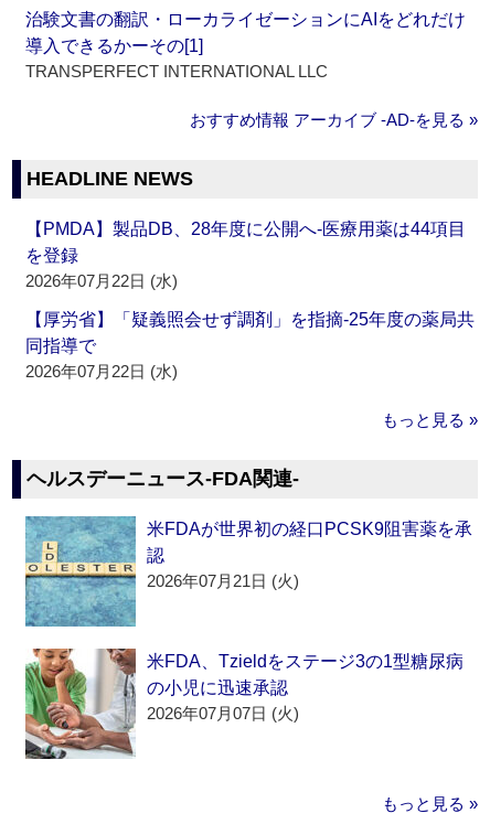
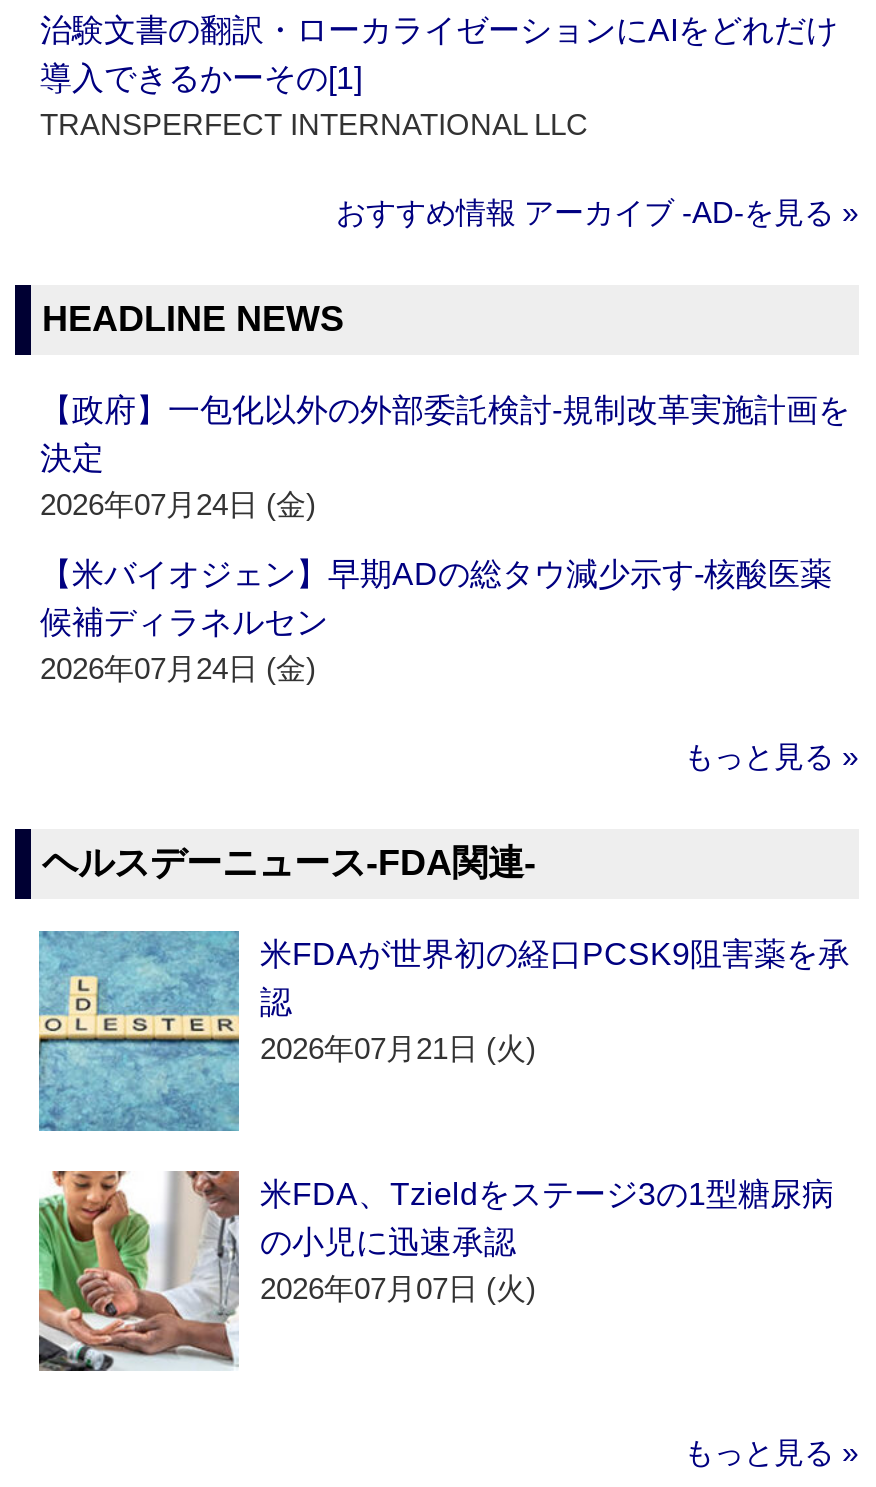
- 【PMDA】製品DB、28年度に公開へ‐医療用薬は44項目
- を登録
- 2026年07月22日 (水)
+ 【政府】一包化以外の外部委託検討‐規制改革実施計画を
+ 決定
+ 2026年07月24日 (金)

- 【厚労省】「疑義照会せず調剤」を指摘‐25年度の薬局共
- 同指導で
- 2026年07月22日 (水)
+ 【米バイオジェン】早期ADの総タウ減少示す‐核酸医薬
+ 候補ディラネルセン
+ 2026年07月24日 (金)
